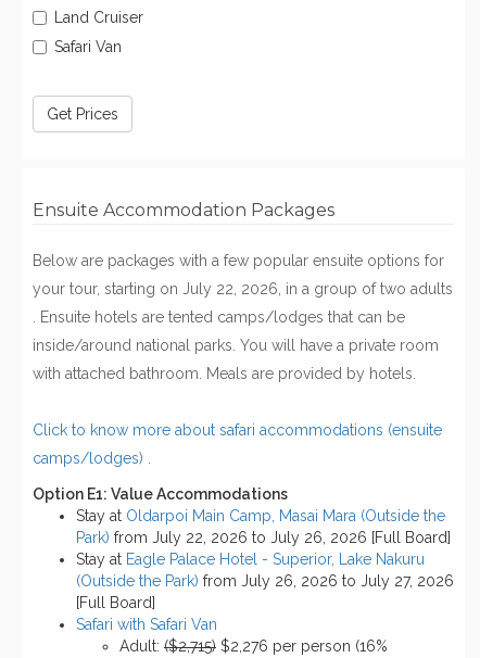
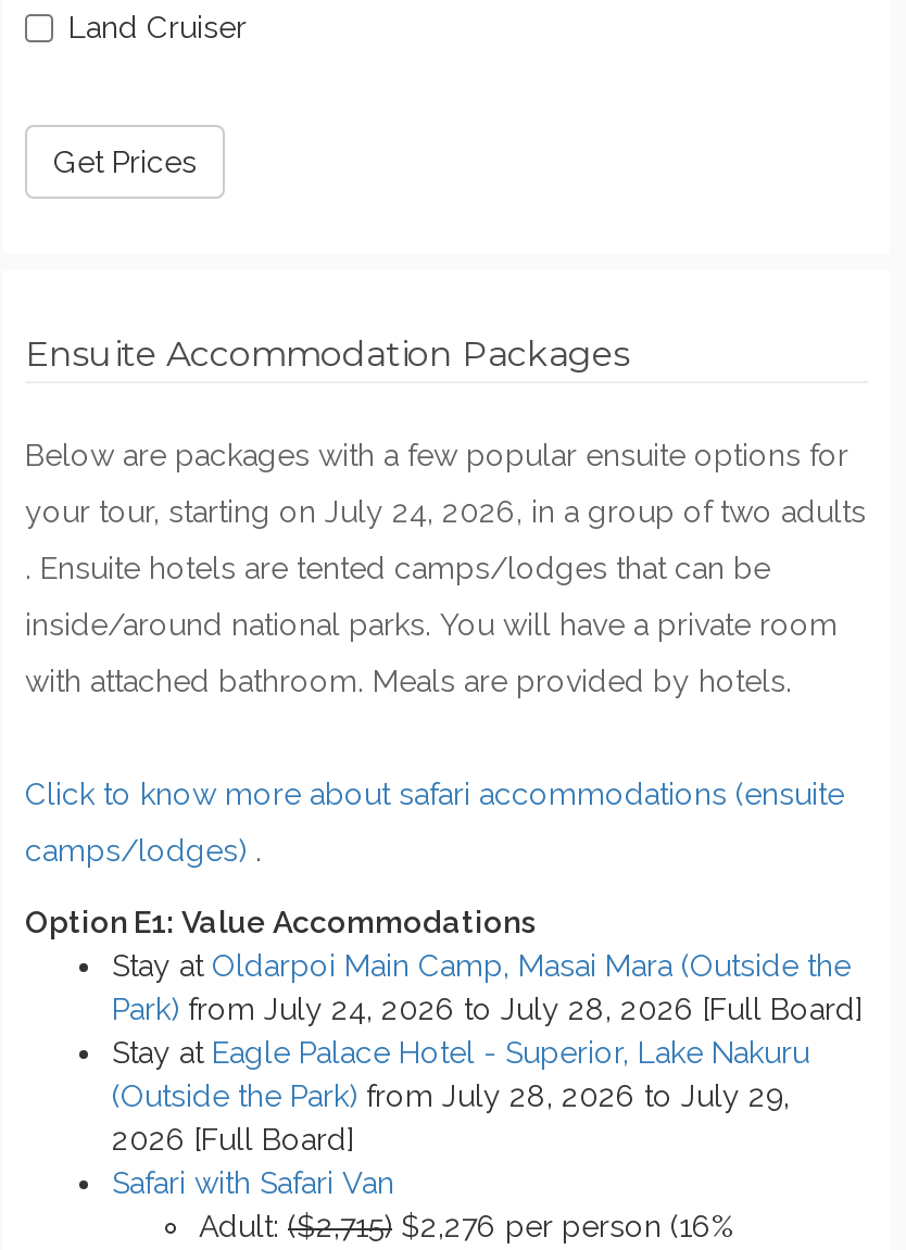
- Safari Van

- your tour, starting on July 22, 2026, in a group of two adults
+ your tour, starting on July 24, 2026, in a group of two adults

- Park) from July 22, 2026 to July 26, 2026 [Full Board]
+ Park) from July 24, 2026 to July 28, 2026 [Full Board]

- (Outside the Park) from July 26, 2026 to July 27, 2026
- [Full Board]
+ (Outside the Park) from July 28, 2026 to July 29,
+ 2026 [Full Board]
